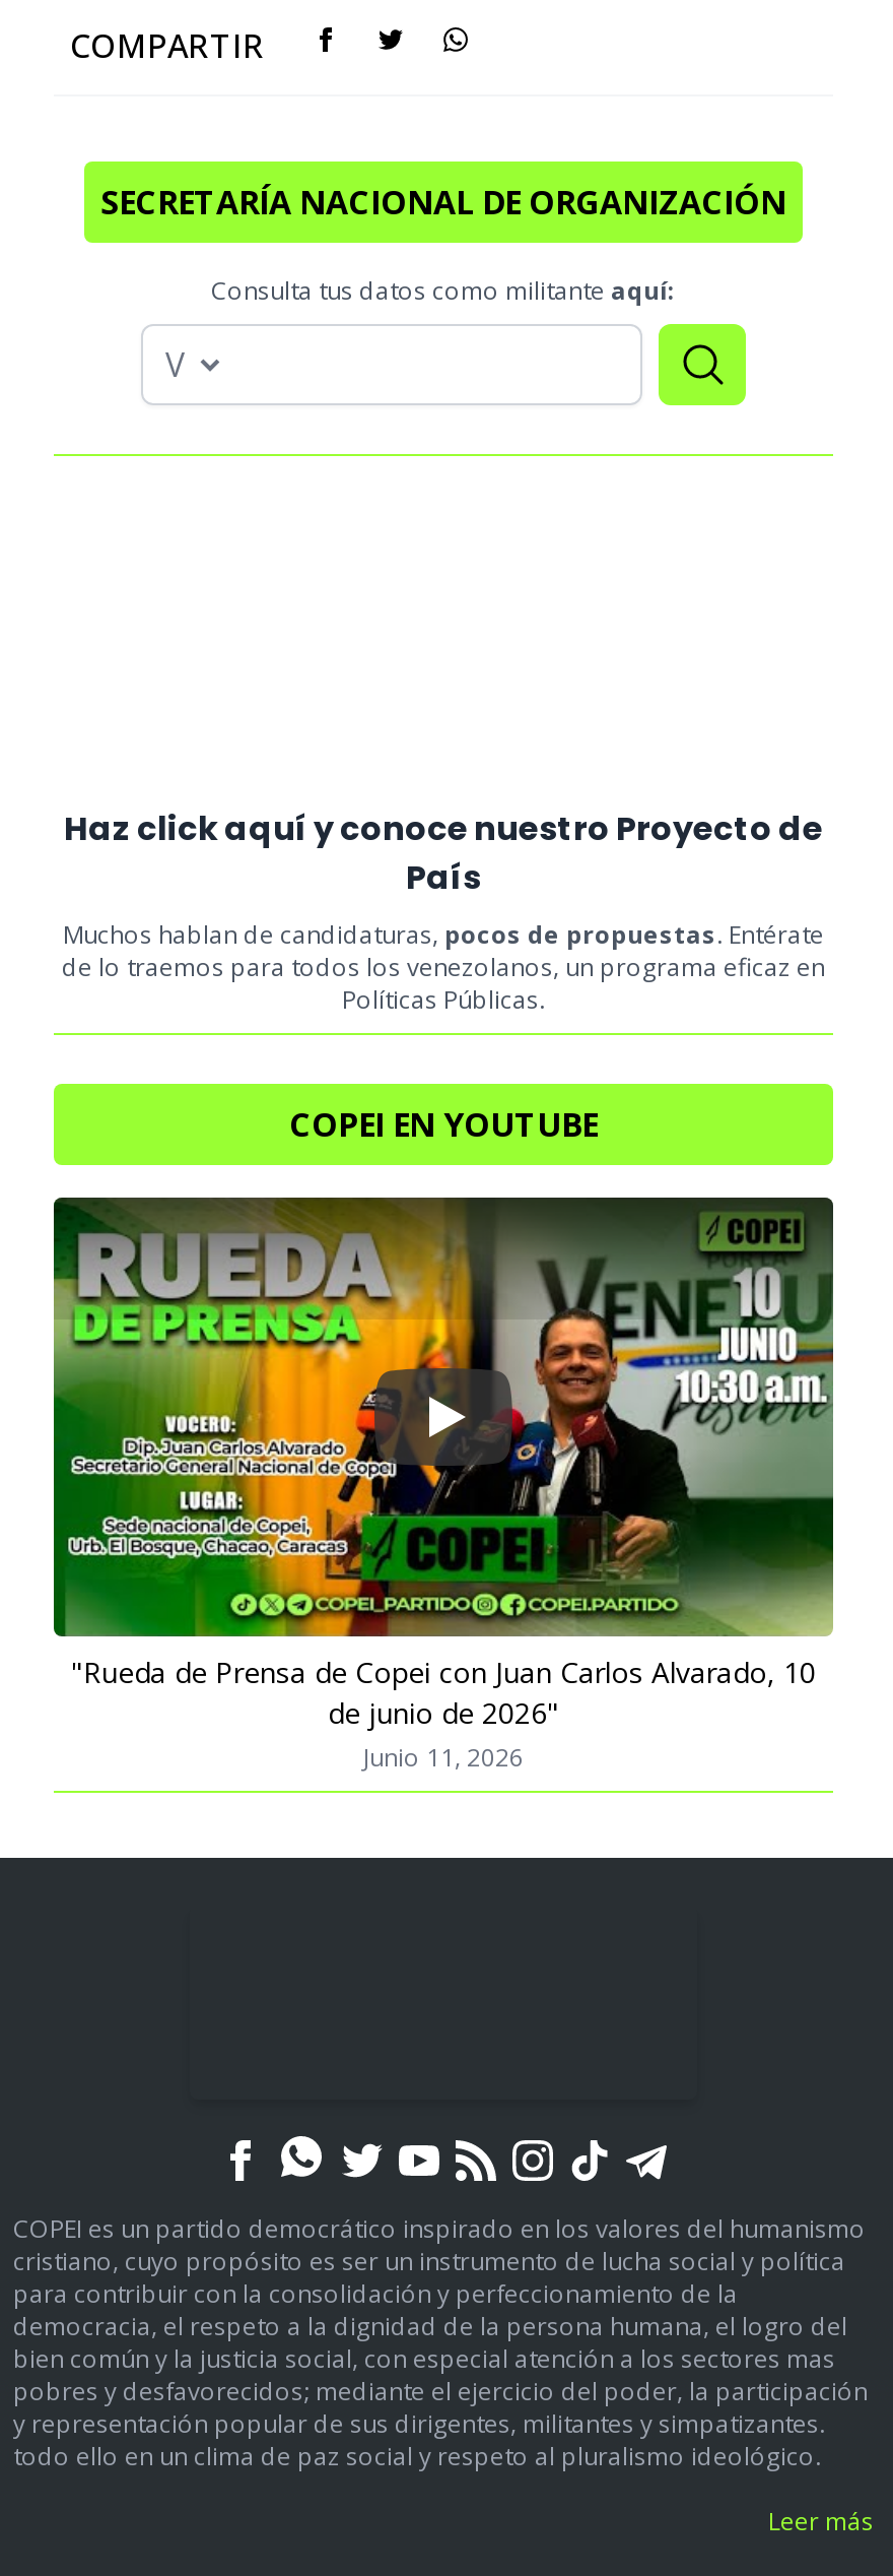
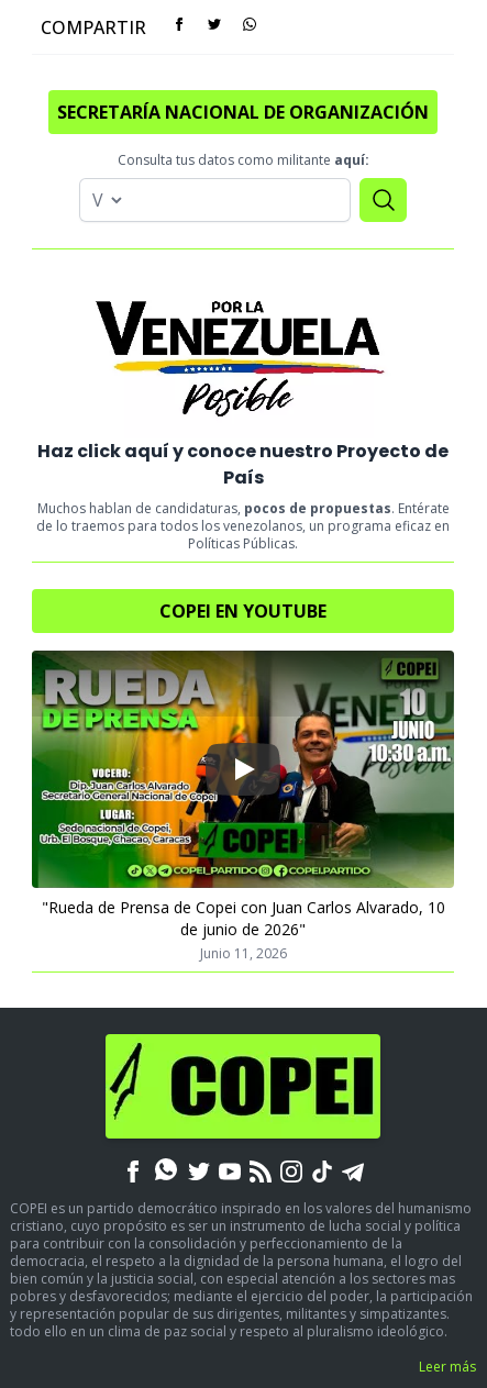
+ [image]

+ [image]
